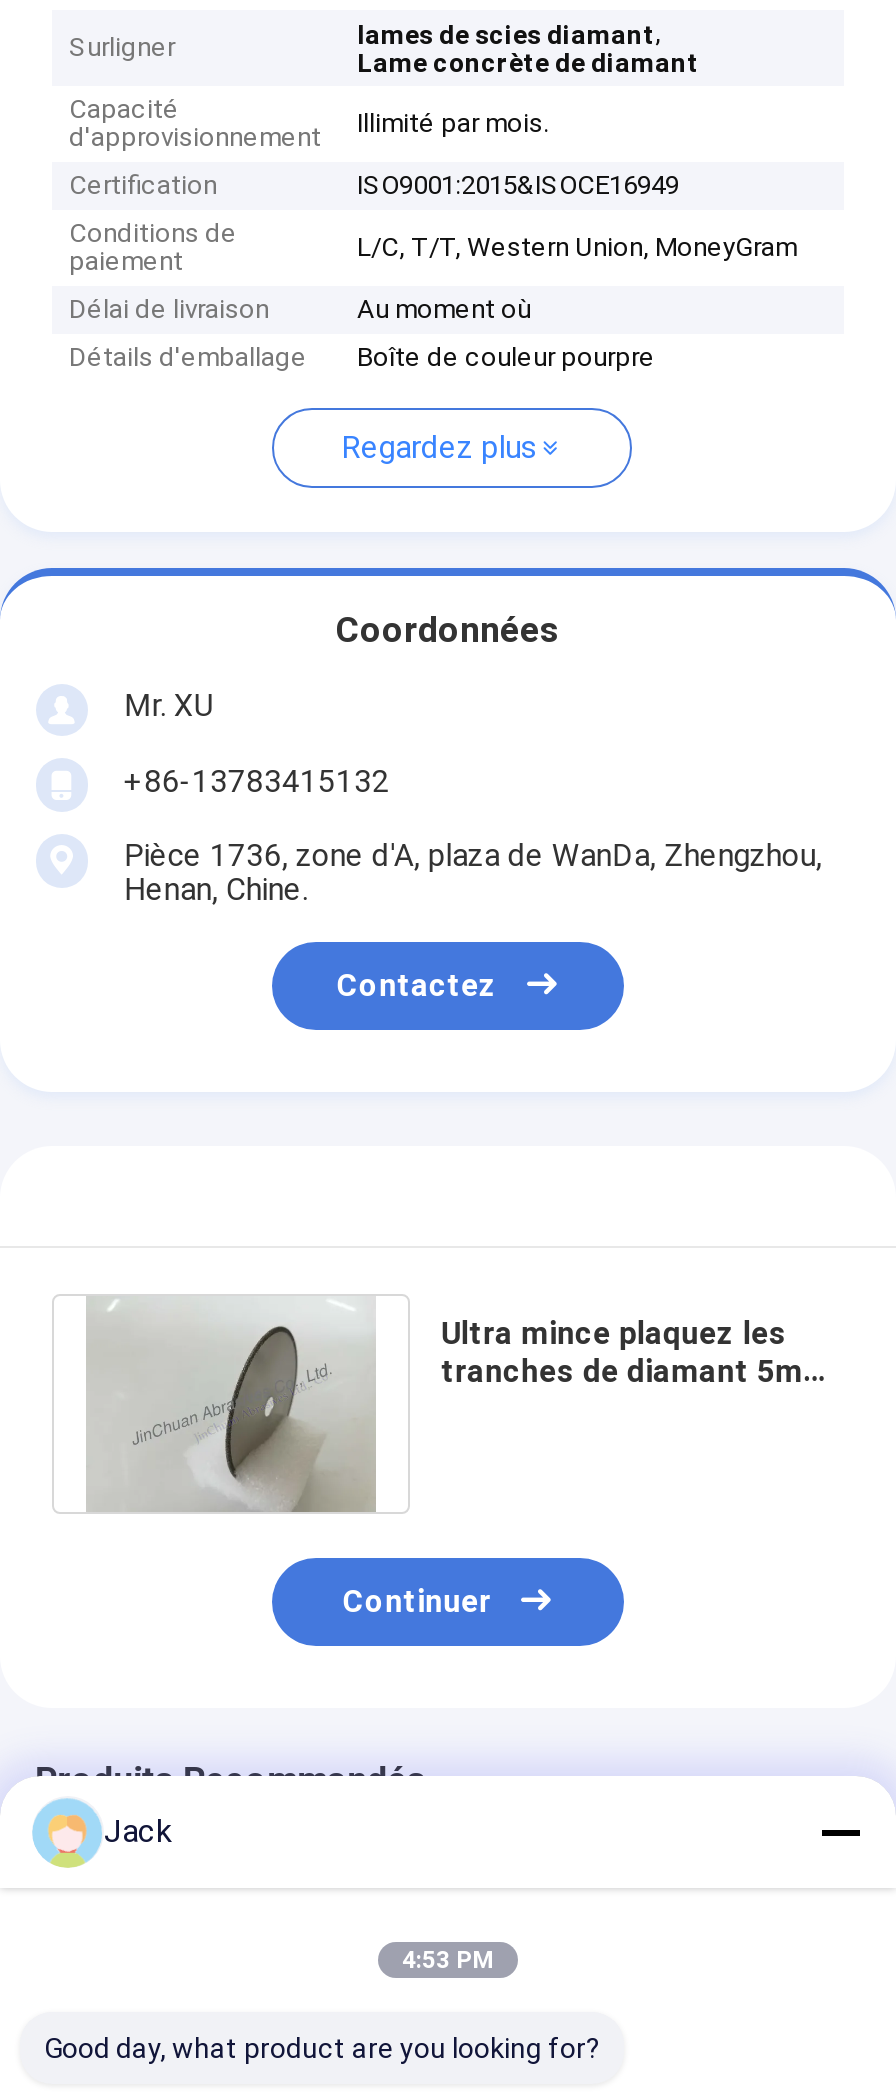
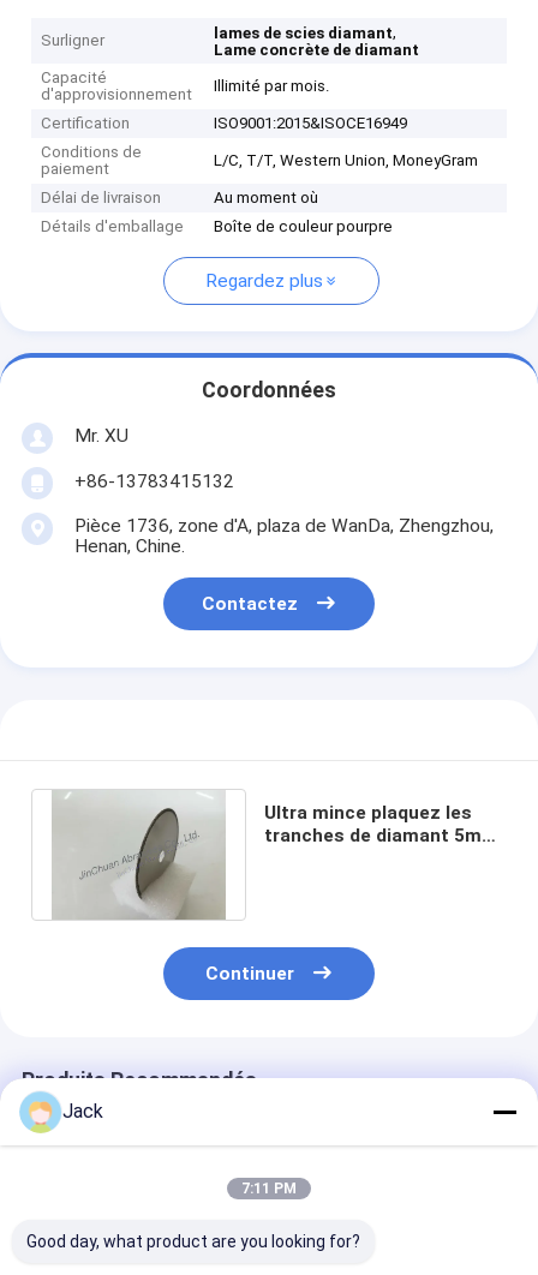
- 4:53 PM
+ 7:11 PM
